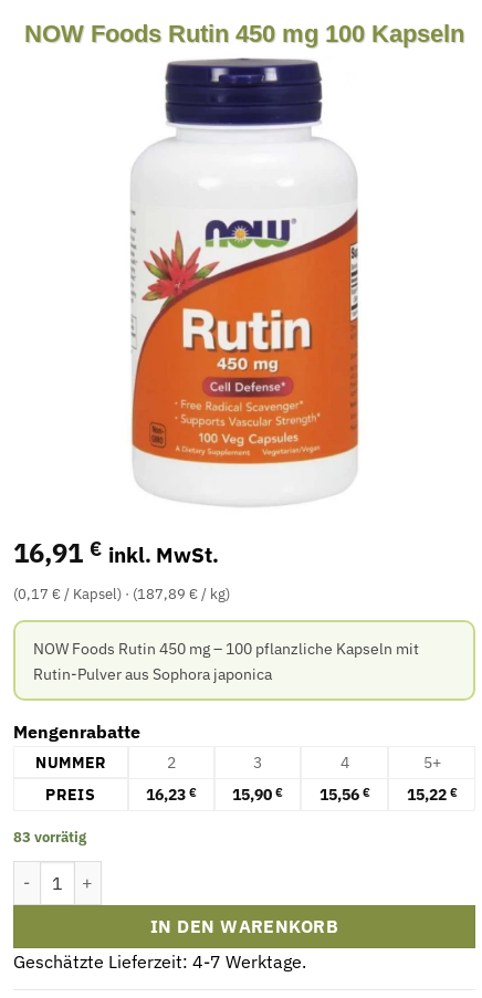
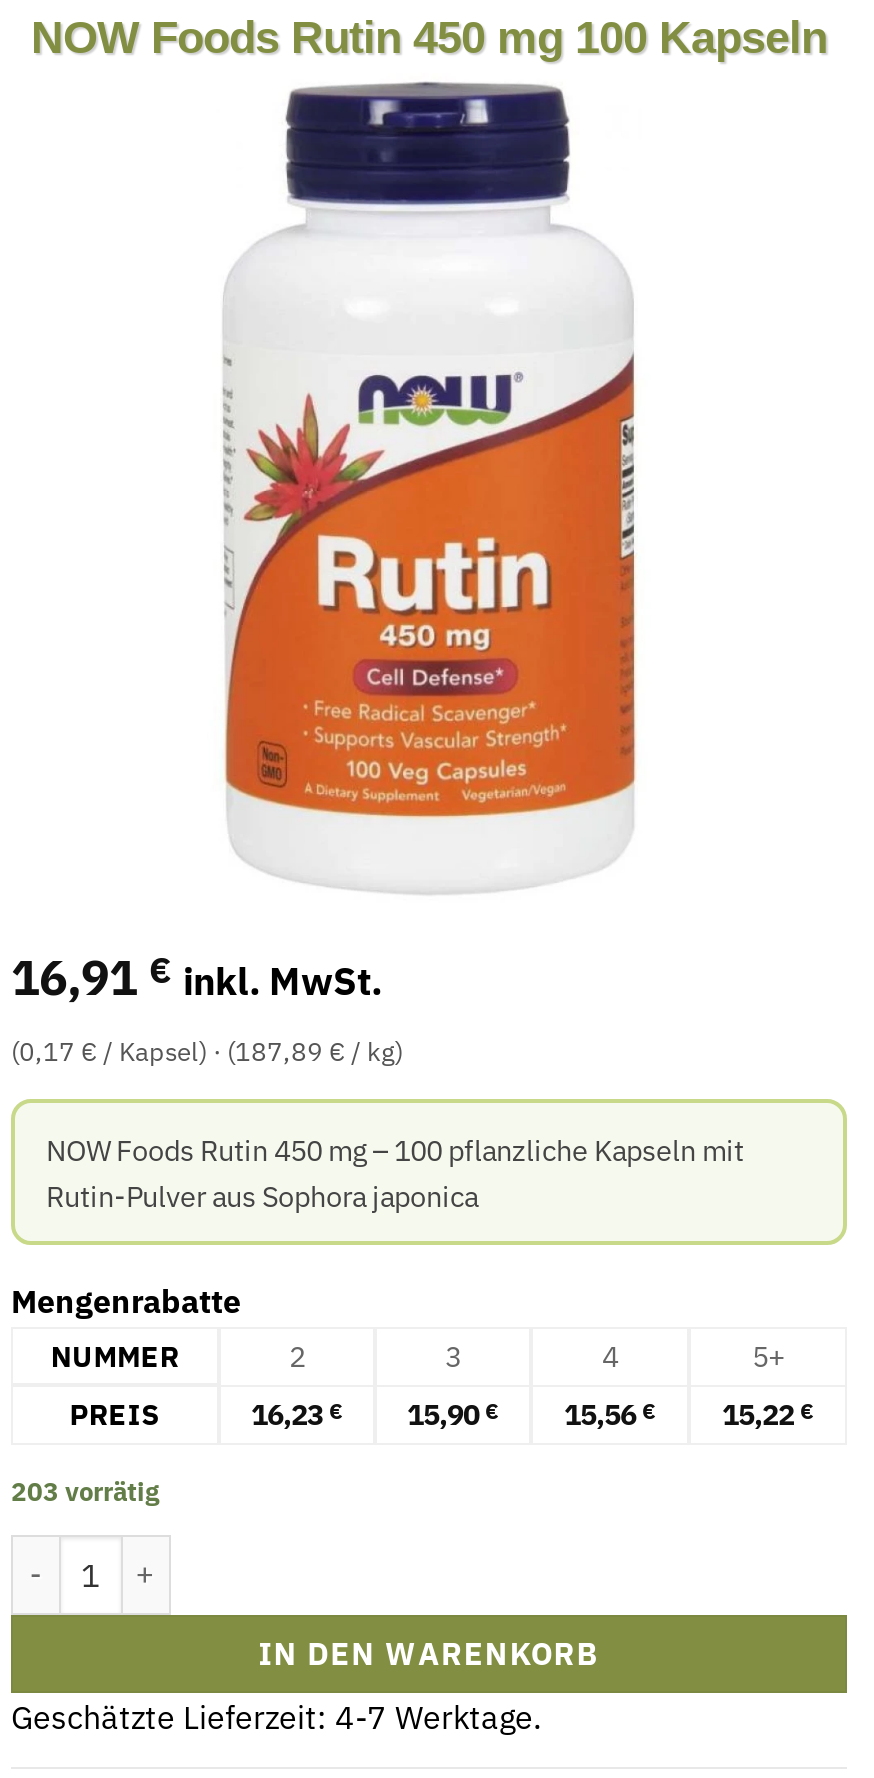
- 83 vorrätig
+ 203 vorrätig
